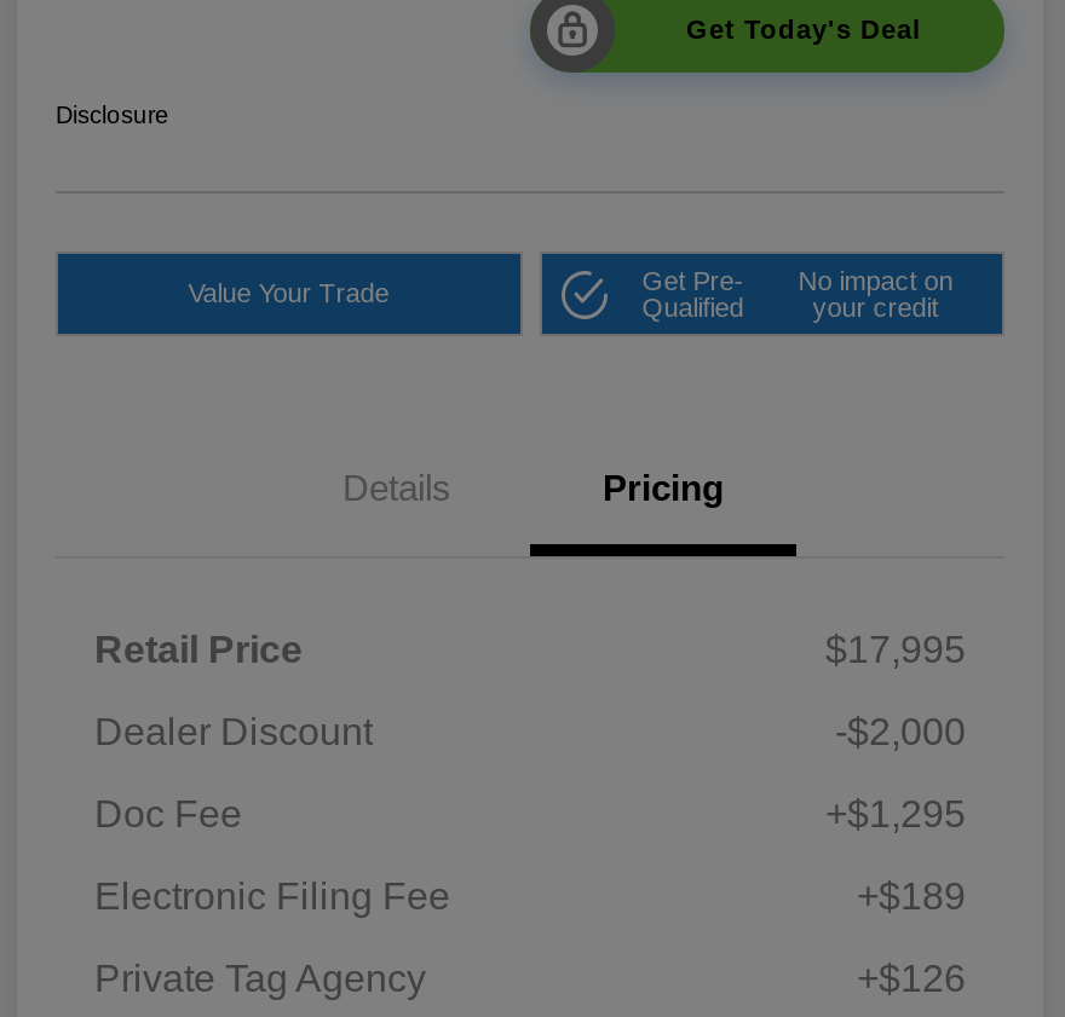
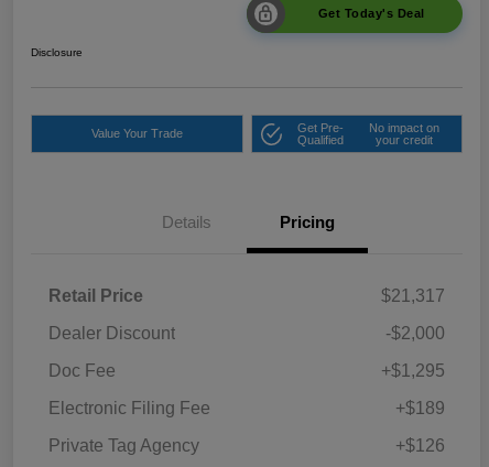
- $17,995
+ $21,317
